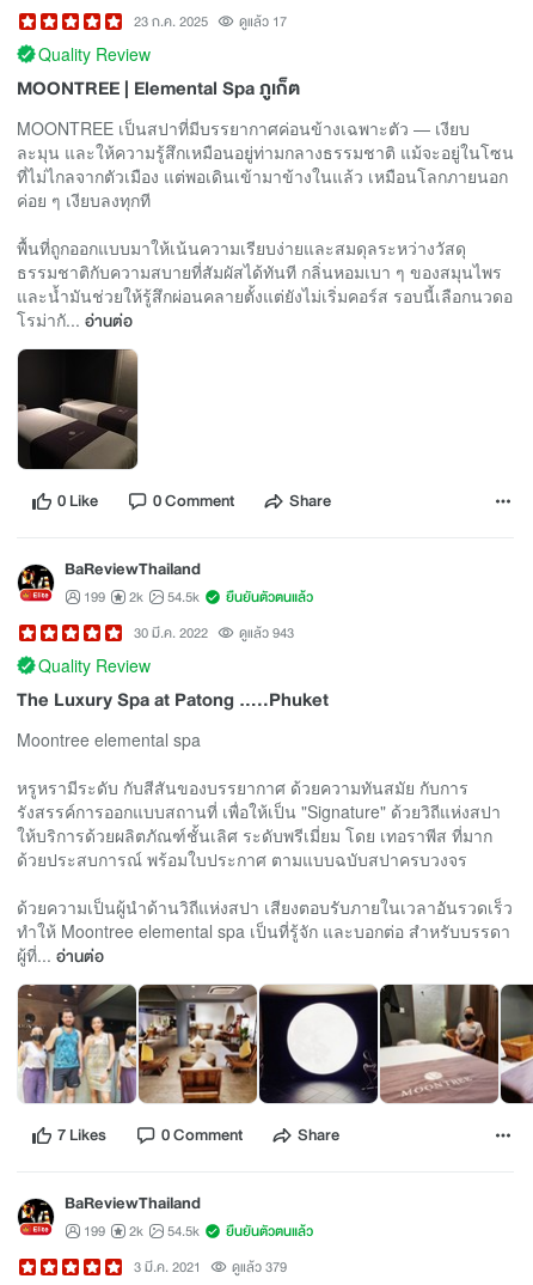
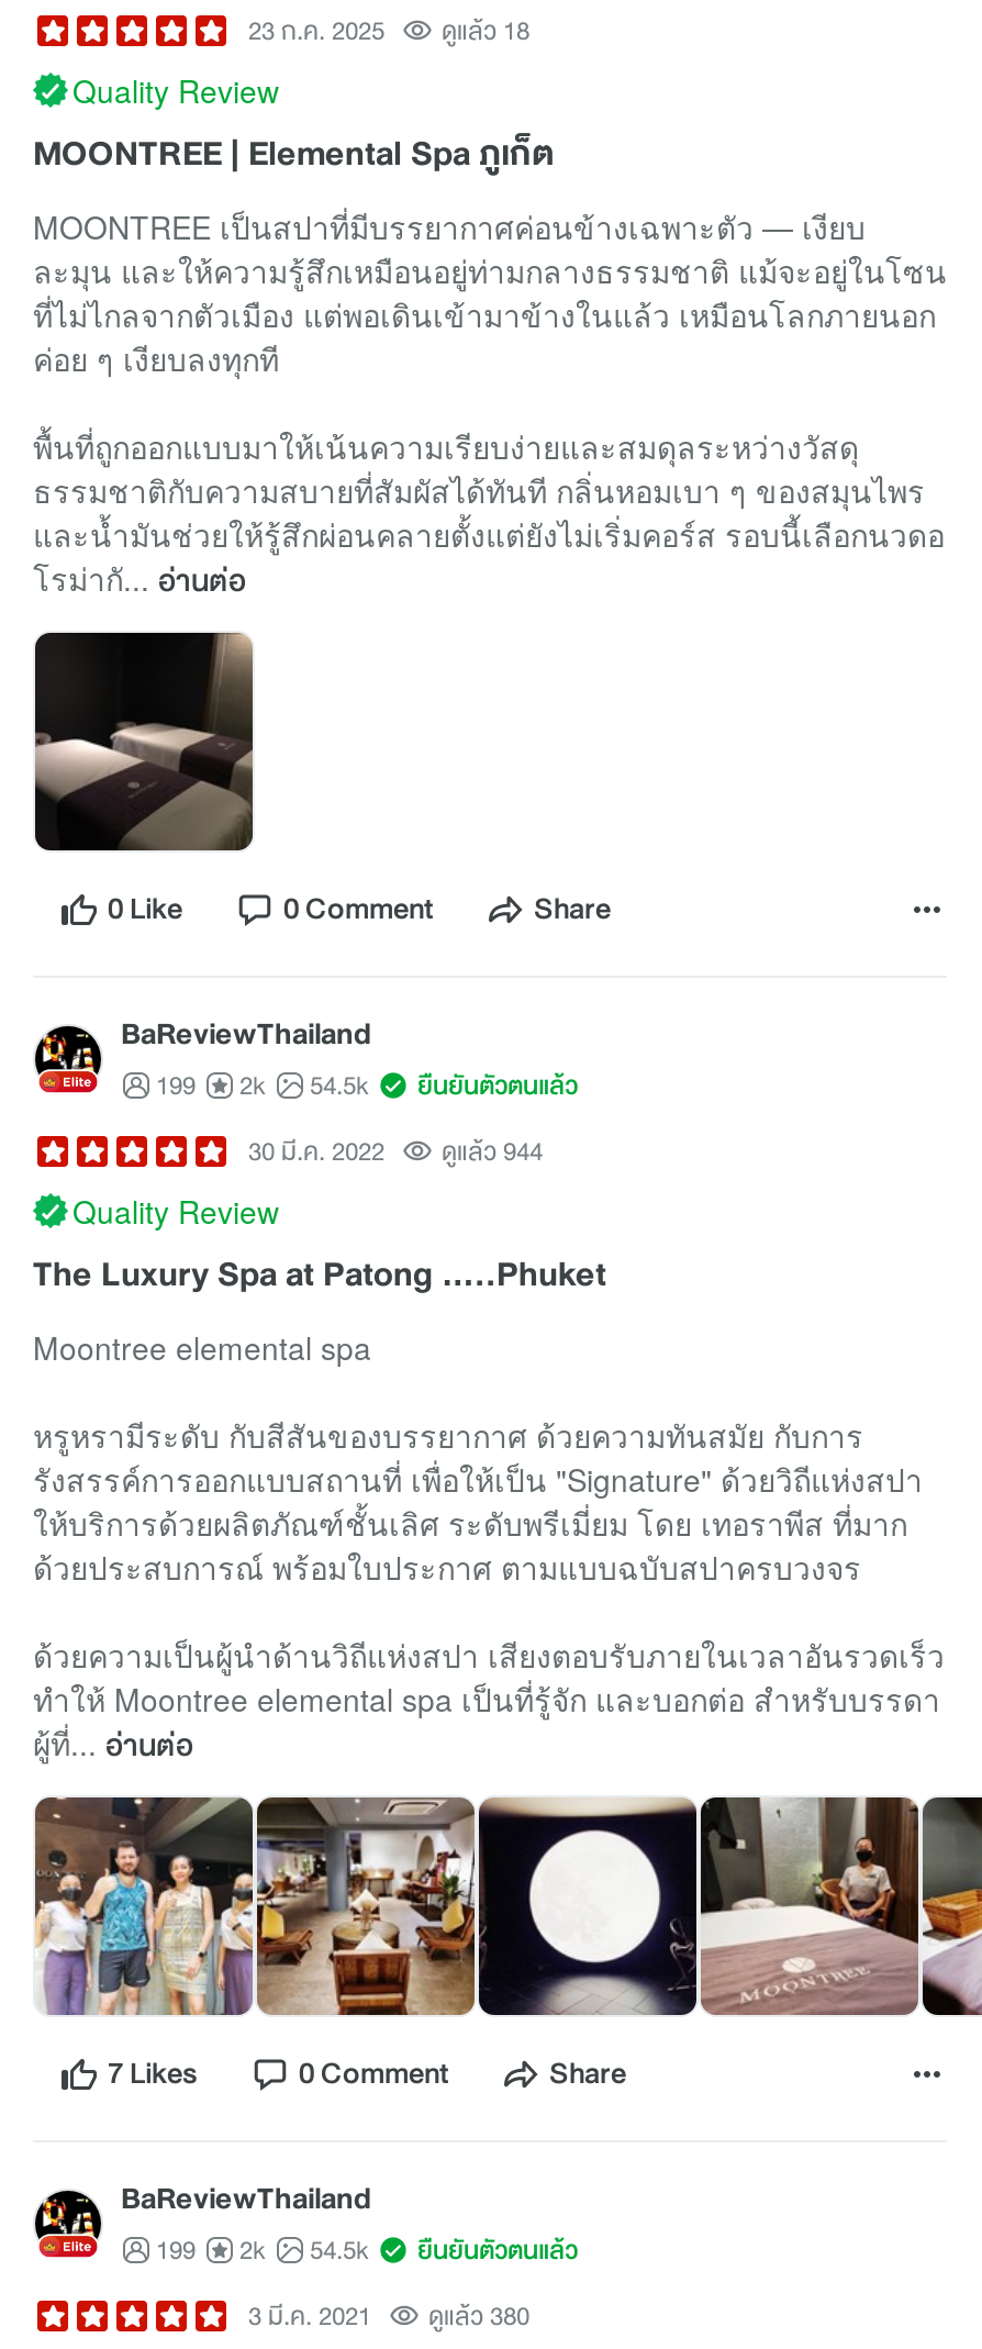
- 23 ก.ค. 2025 ดูแล้ว 17
+ 23 ก.ค. 2025 ดูแล้ว 18

- 30 มี.ค. 2022 ดูแล้ว 943
+ 30 มี.ค. 2022 ดูแล้ว 944

- 3 มี.ค. 2021 ดูแล้ว 379
+ 3 มี.ค. 2021 ดูแล้ว 380
